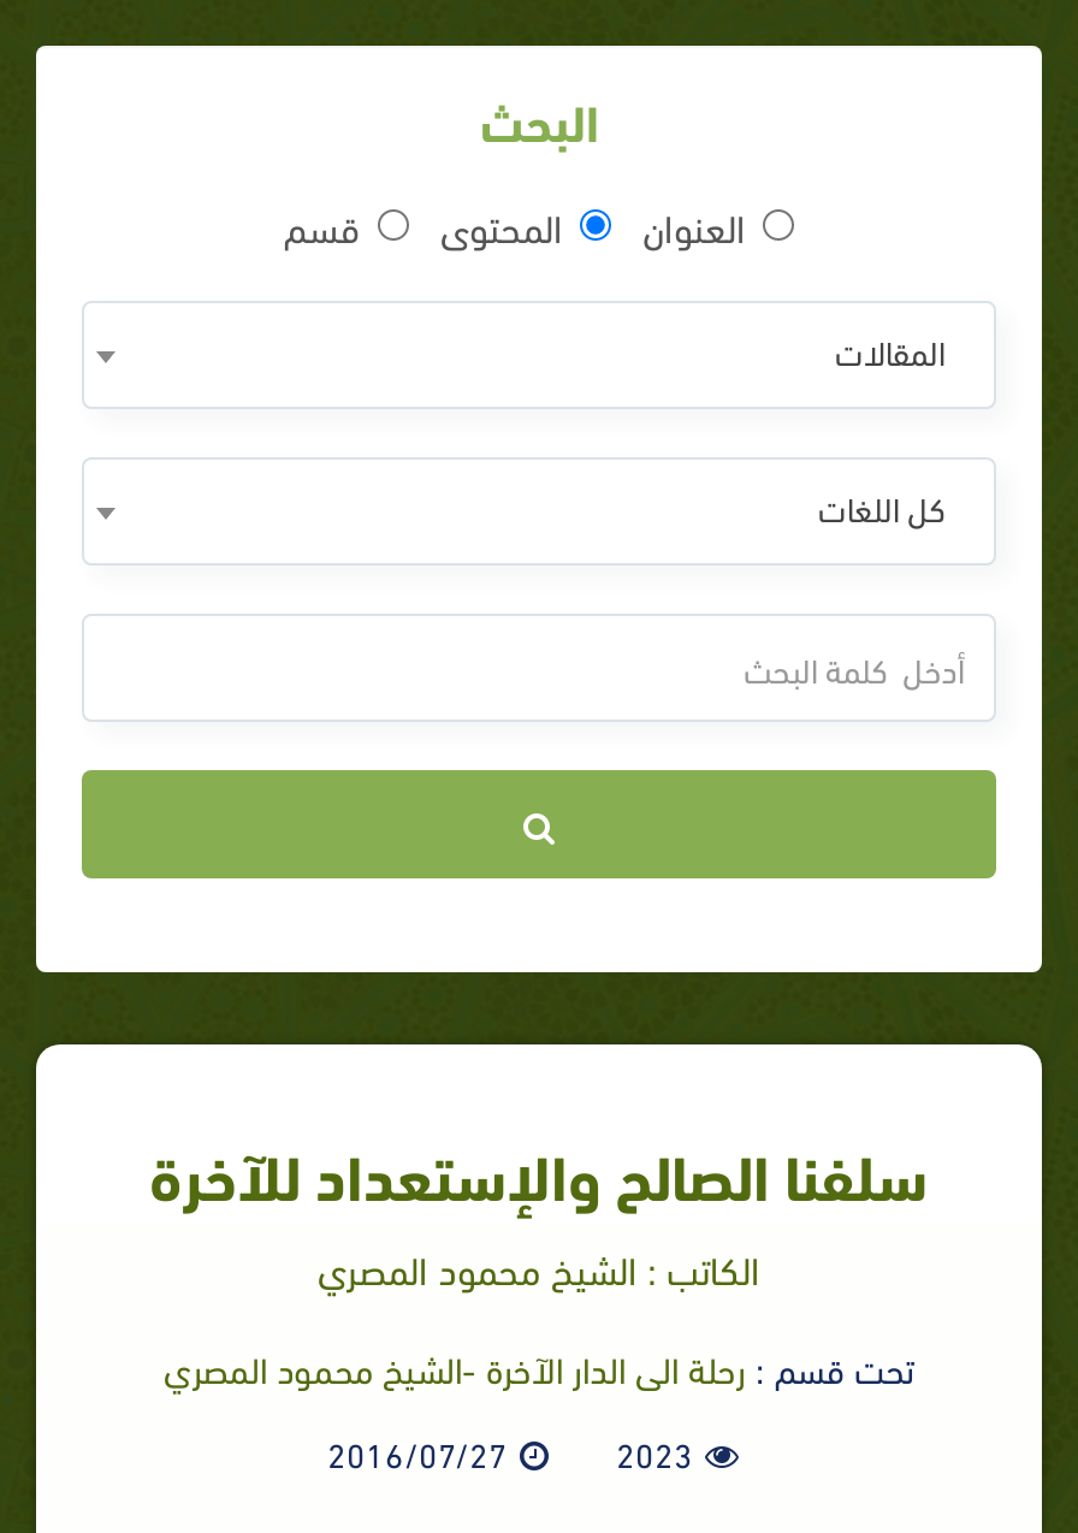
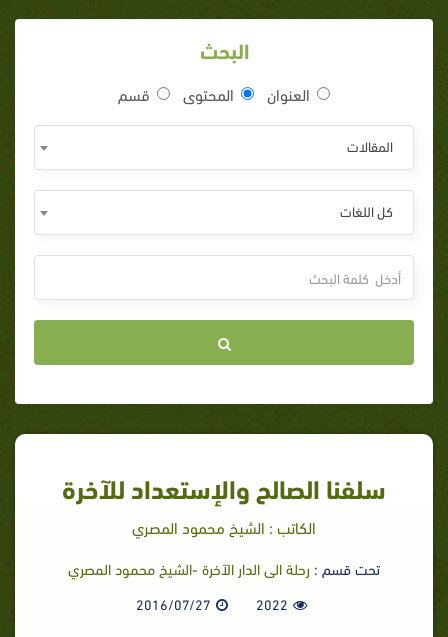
- 2023
+ 2022
